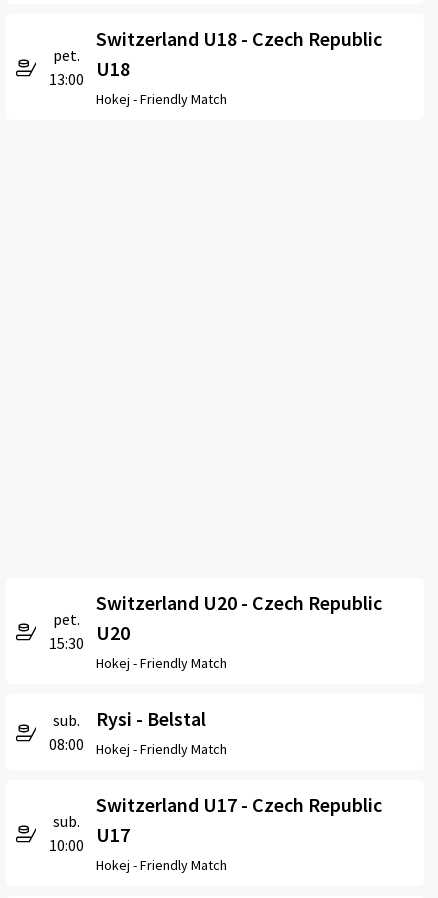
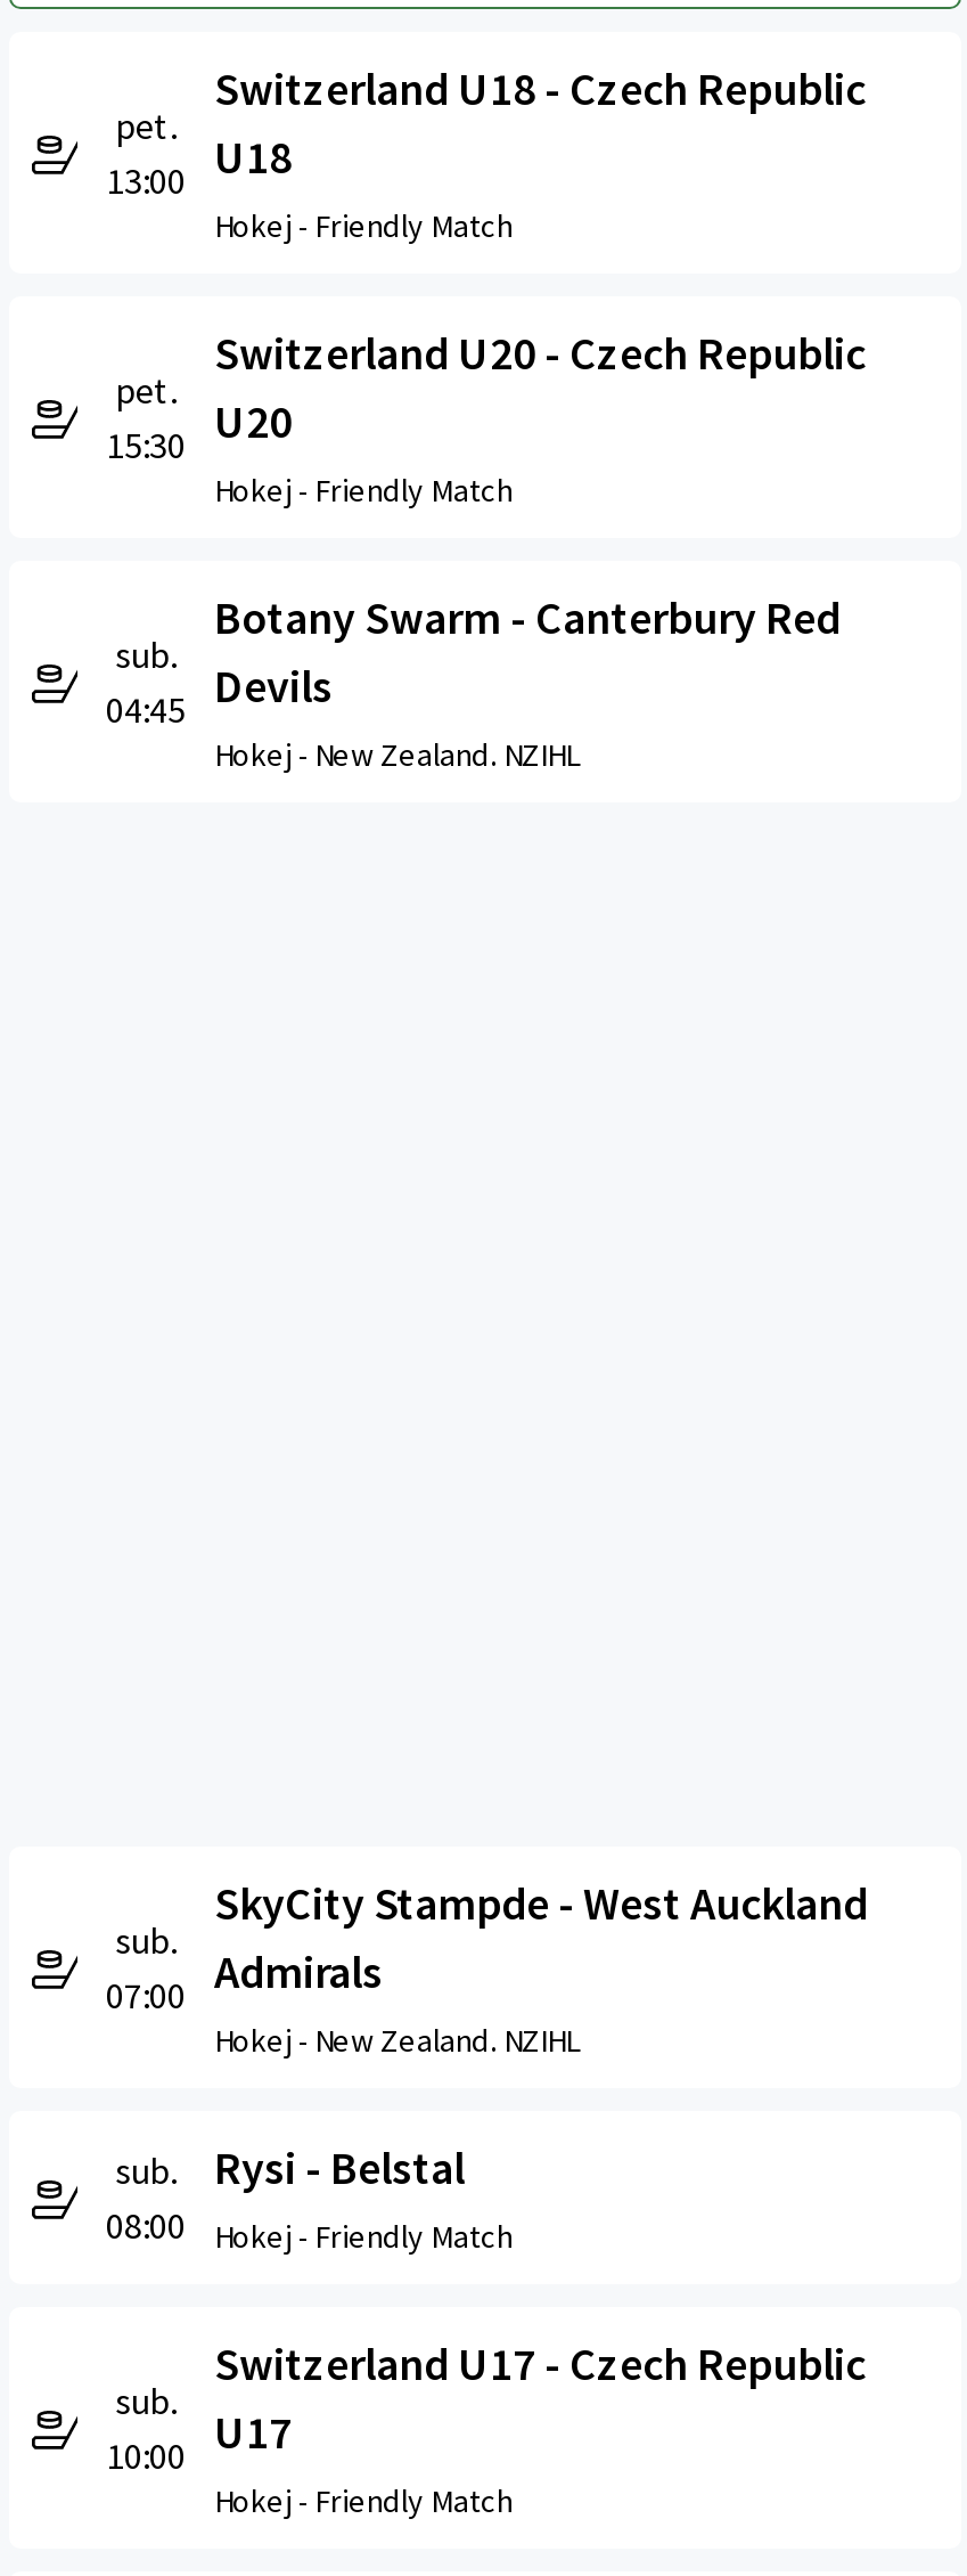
moved up: pet. | 15:30 | Switzerland U20 - Czech Republic | U20 | Hokej - Friendly Match

+ sub.
+ 04:45

+ sub.
+ 07:00

+ Botany Swarm - Canterbury Red
+ Devils
+ Hokej - New Zealand. NZIHL

+ SkyCity Stampde - West Auckland
+ Admirals
+ Hokej - New Zealand. NZIHL
